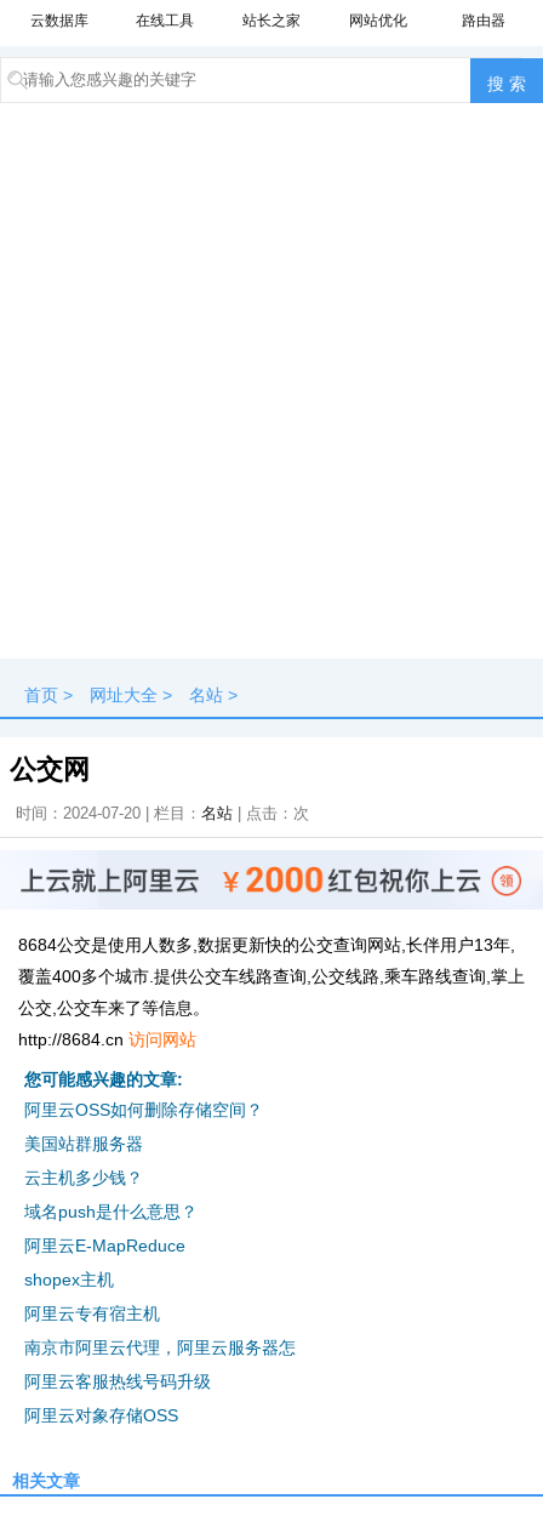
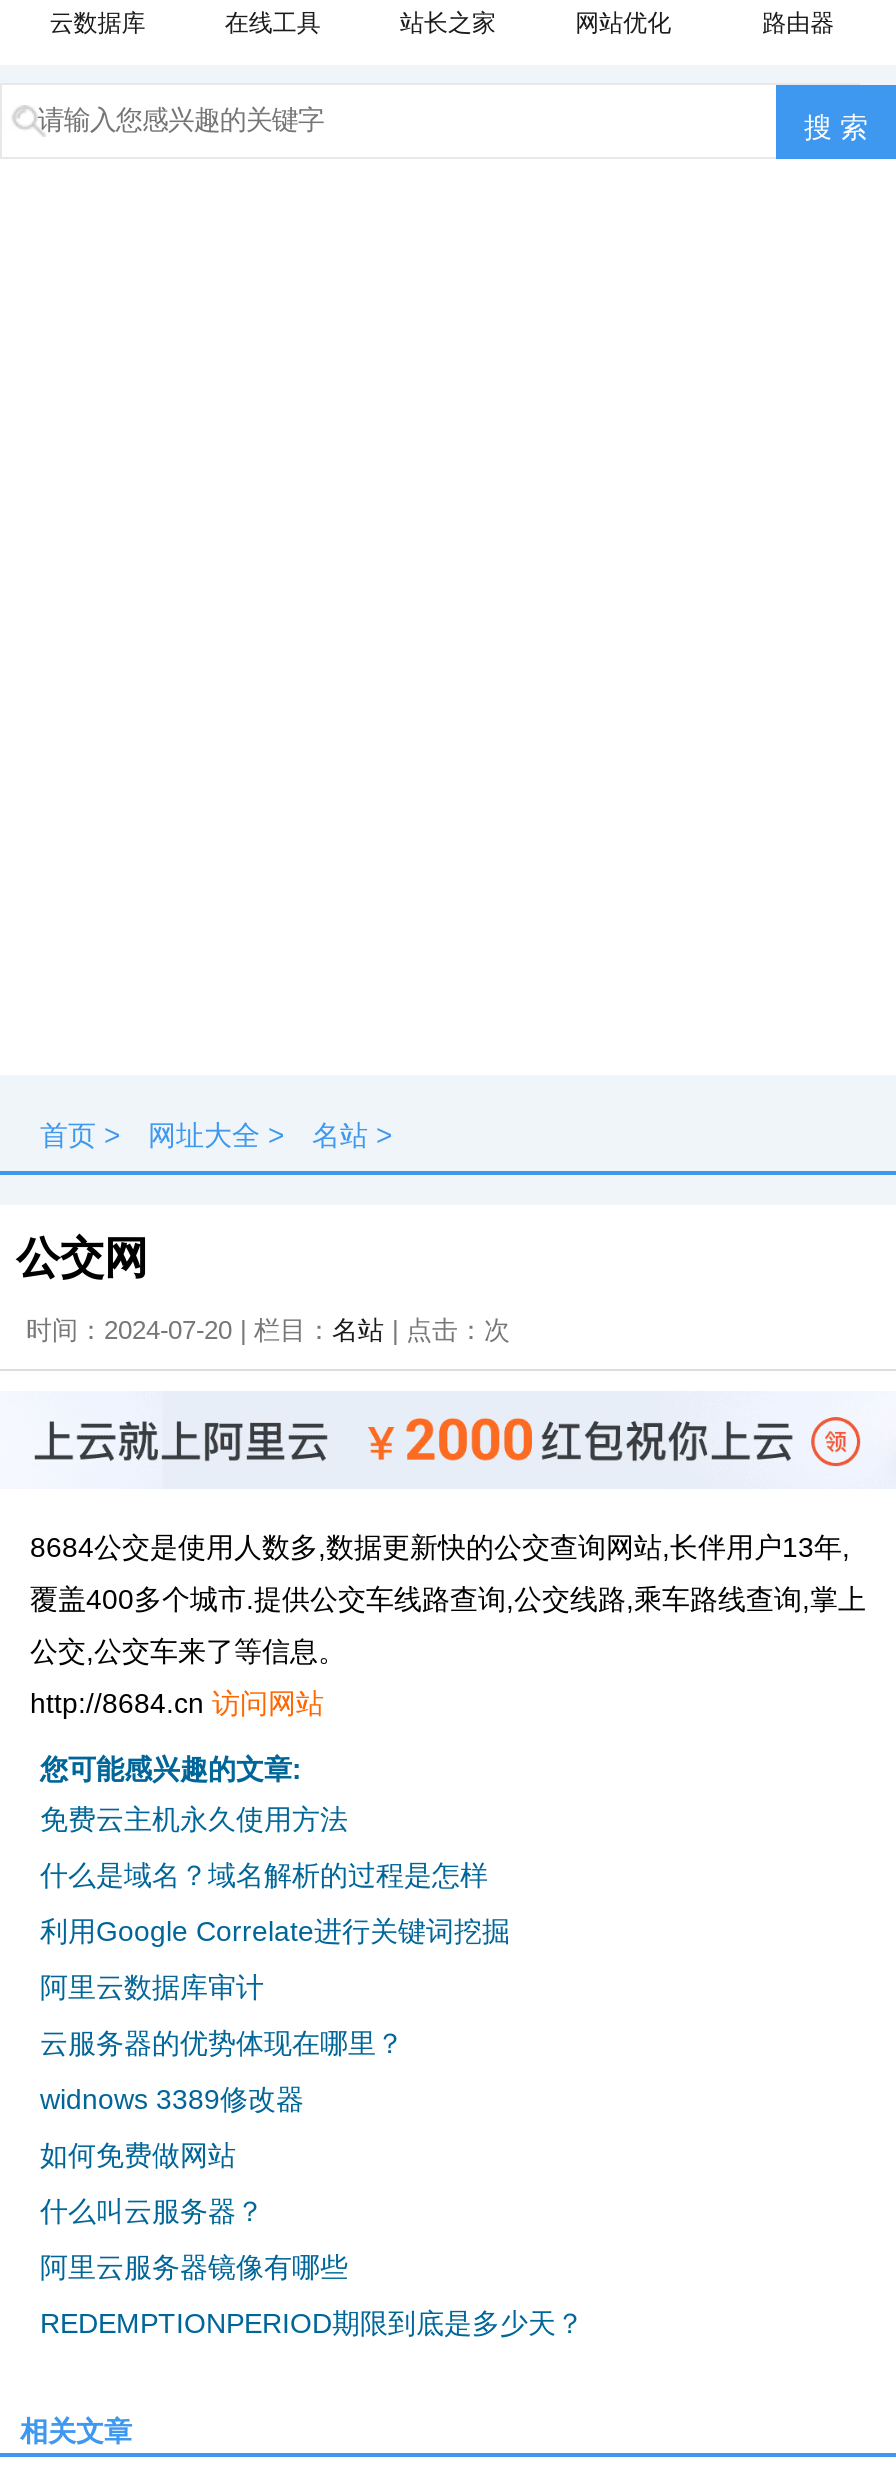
- 阿里云OSS如何删除存储空间？
+ 免费云主机永久使用方法

- 美国站群服务器
+ 什么是域名？域名解析的过程是怎样

- 云主机多少钱？
+ 利用Google Correlate进行关键词挖掘

- 域名push是什么意思？
+ 阿里云数据库审计

- 阿里云E-MapReduce
+ 云服务器的优势体现在哪里？

- shopex主机
+ widnows 3389修改器

- 阿里云专有宿主机
+ 如何免费做网站

- 南京市阿里云代理，阿里云服务器怎
+ 什么叫云服务器？

- 阿里云客服热线号码升级
+ 阿里云服务器镜像有哪些

- 阿里云对象存储OSS
+ REDEMPTIONPERIOD期限到底是多少天？
